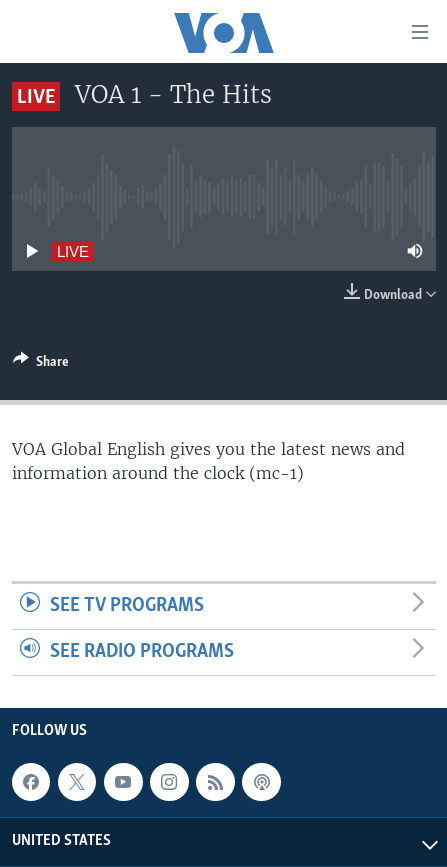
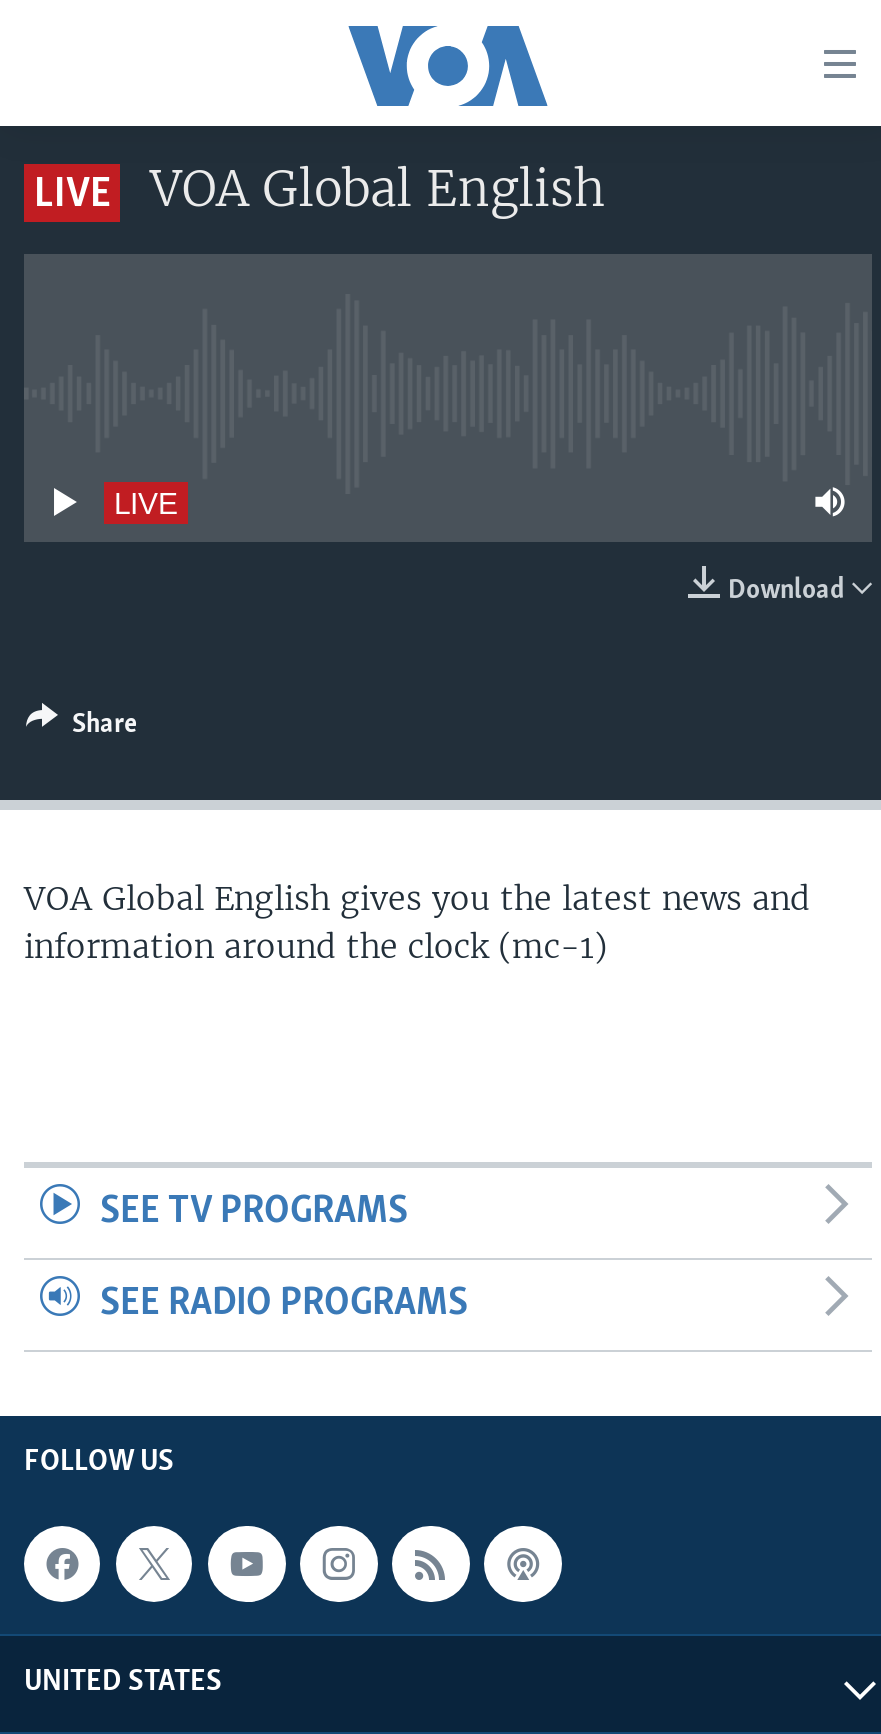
- VOA 1 - The Hits
+ VOA Global English
